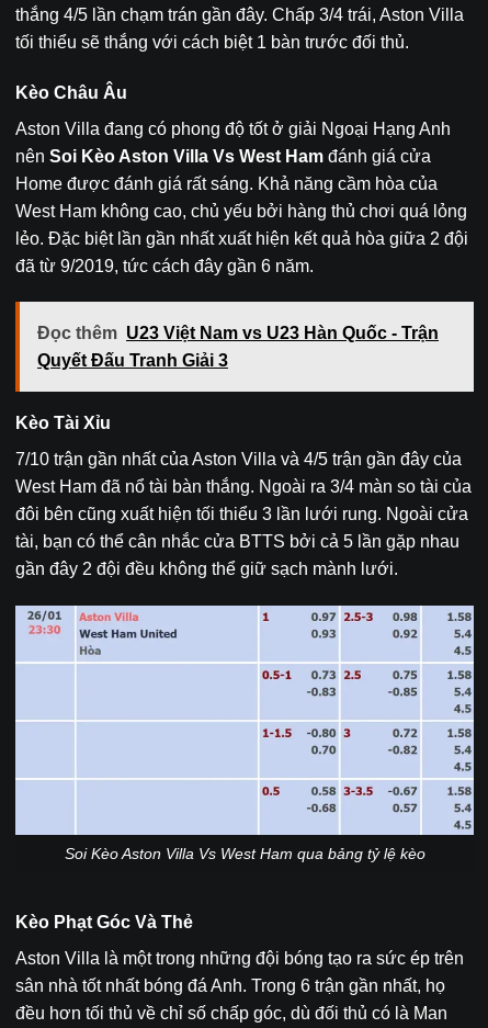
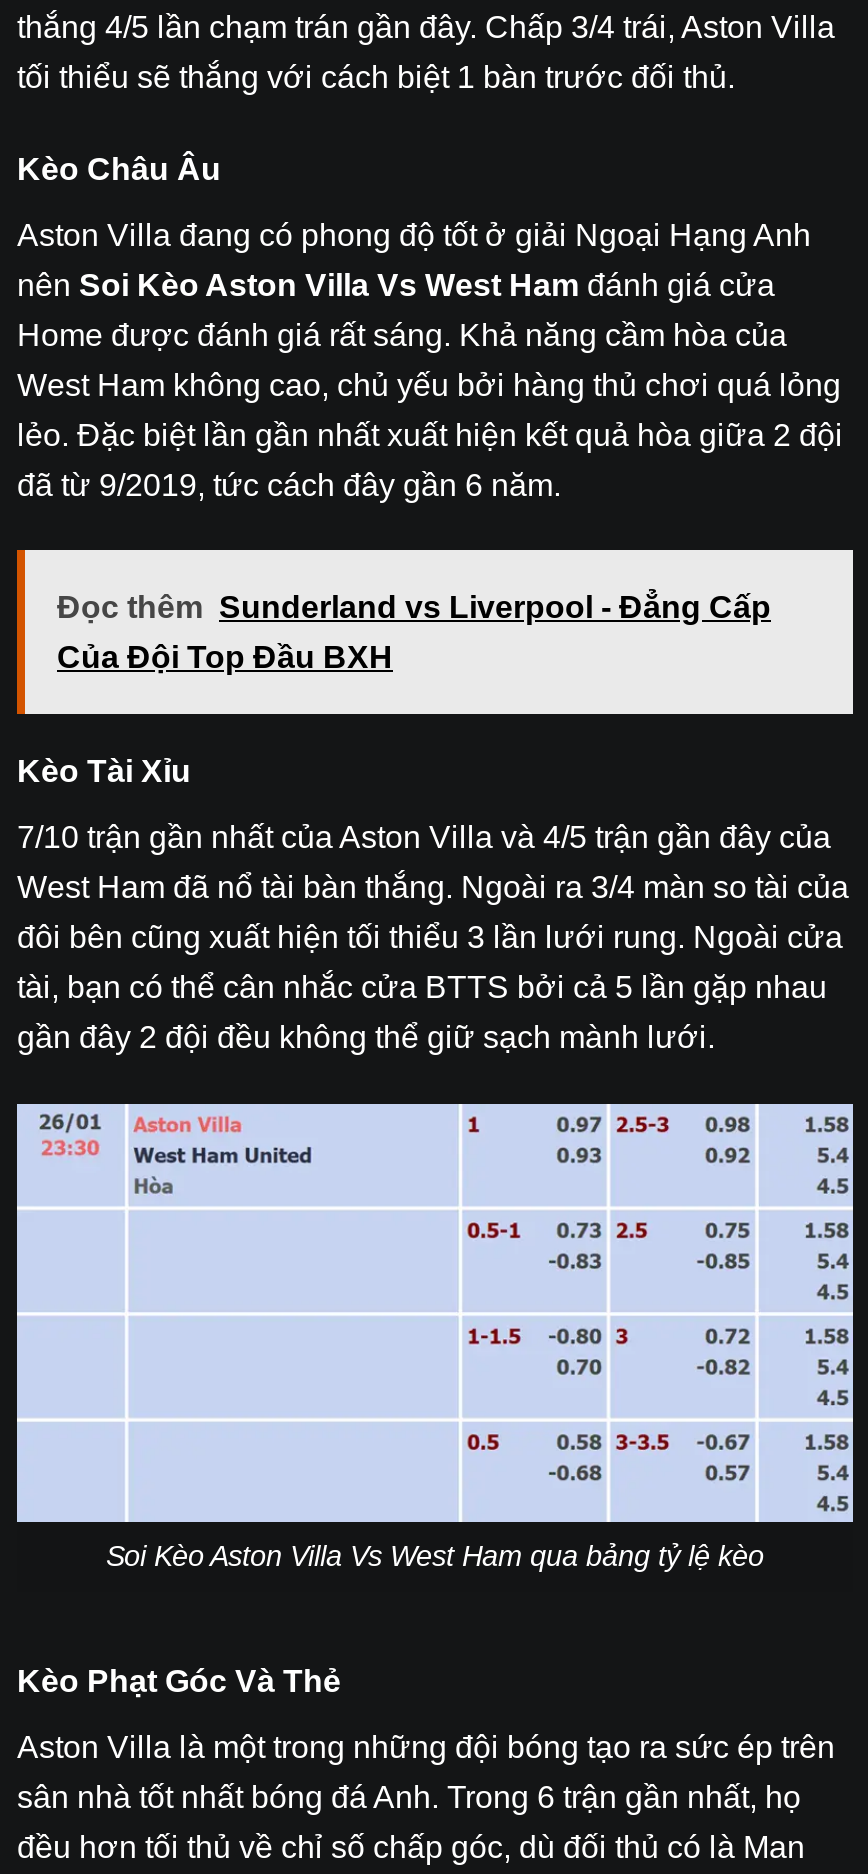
- Đọc thêm U23 Việt Nam vs U23 Hàn Quốc - Trận
+ Đọc thêm Sunderland vs Liverpool - Đẳng Cấp

- Quyết Đấu Tranh Giải 3
+ Của Đội Top Đầu BXH
